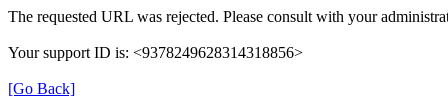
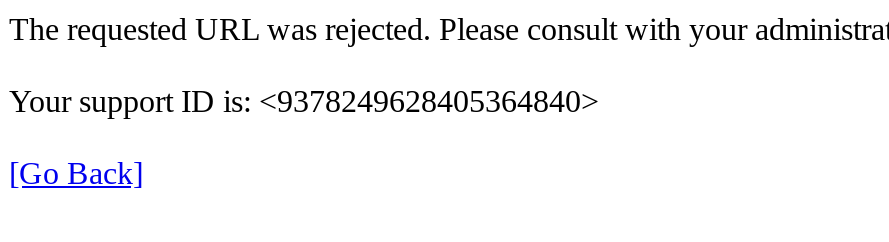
- Your support ID is: <9378249628314318856>
+ Your support ID is: <9378249628405364840>
